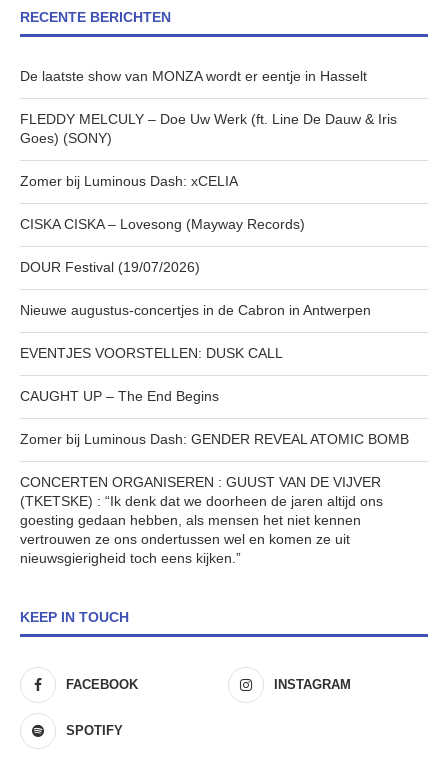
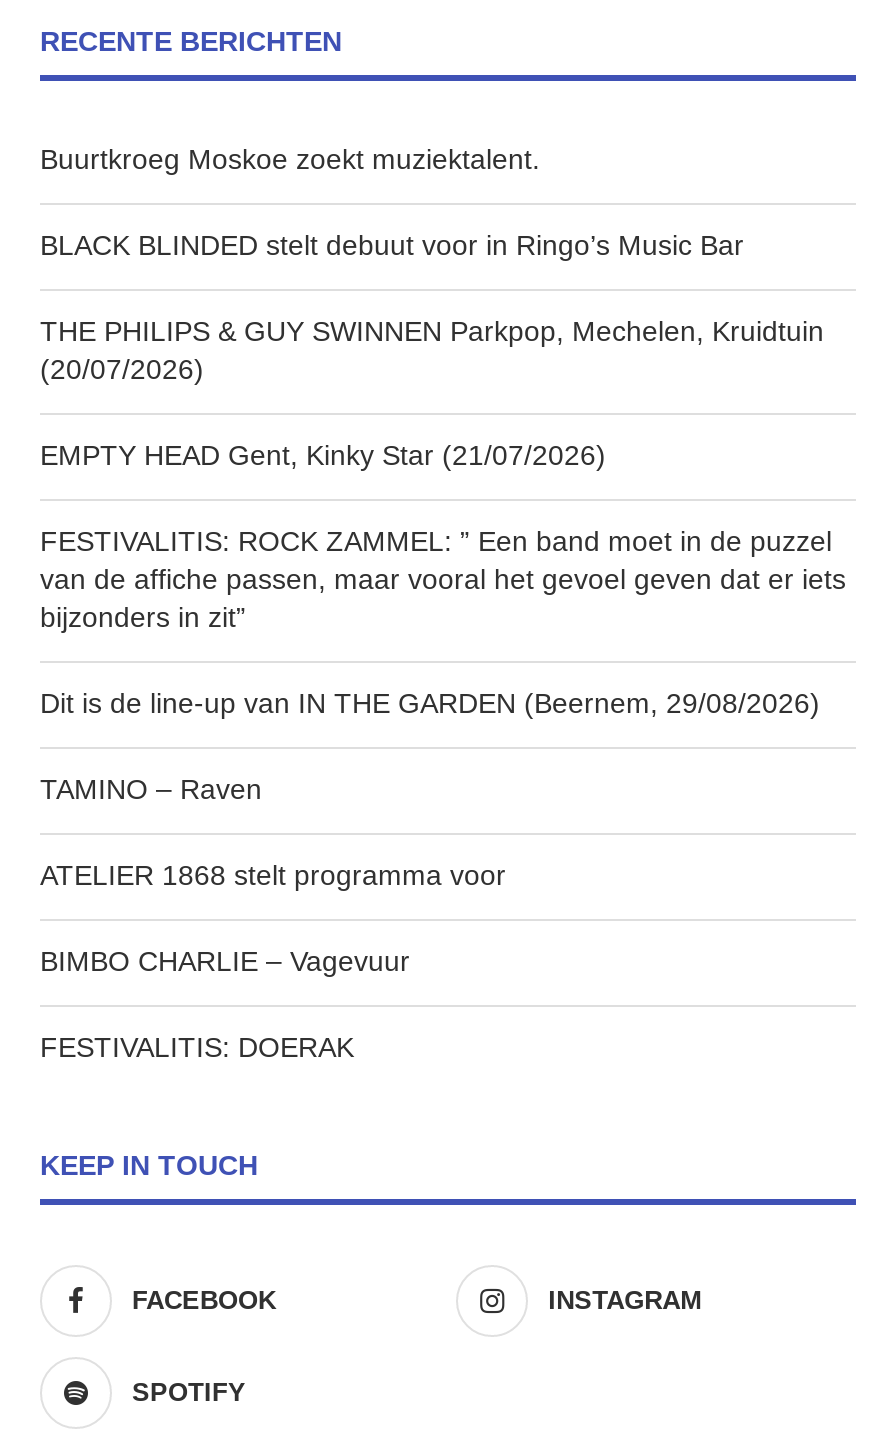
- De laatste show van MONZA wordt er eentje in Hasselt
+ Buurtkroeg Moskoe zoekt muziektalent.

- FLEDDY MELCULY – Doe Uw Werk (ft. Line De Dauw & Iris
- Goes) (SONY)
+ BLACK BLINDED stelt debuut voor in Ringo’s Music Bar

- Zomer bij Luminous Dash: xCELIA
+ THE PHILIPS & GUY SWINNEN Parkpop, Mechelen, Kruidtuin
+ (20/07/2026)

- CISKA CISKA – Lovesong (Mayway Records)
+ EMPTY HEAD Gent, Kinky Star (21/07/2026)

- DOUR Festival (19/07/2026)
+ FESTIVALITIS: ROCK ZAMMEL: ” Een band moet in de puzzel
+ van de affiche passen, maar vooral het gevoel geven dat er iets
+ bijzonders in zit”

- Nieuwe augustus-concertjes in de Cabron in Antwerpen
+ Dit is de line-up van IN THE GARDEN (Beernem, 29/08/2026)

- EVENTJES VOORSTELLEN: DUSK CALL
+ TAMINO – Raven

- CAUGHT UP – The End Begins
+ ATELIER 1868 stelt programma voor

- Zomer bij Luminous Dash: GENDER REVEAL ATOMIC BOMB
+ BIMBO CHARLIE – Vagevuur

- CONCERTEN ORGANISEREN : GUUST VAN DE VIJVER
- (TKETSKE) : “Ik denk dat we doorheen de jaren altijd ons
- goesting gedaan hebben, als mensen het niet kennen
- vertrouwen ze ons ondertussen wel en komen ze uit
- nieuwsgierigheid toch eens kijken.”
+ FESTIVALITIS: DOERAK
